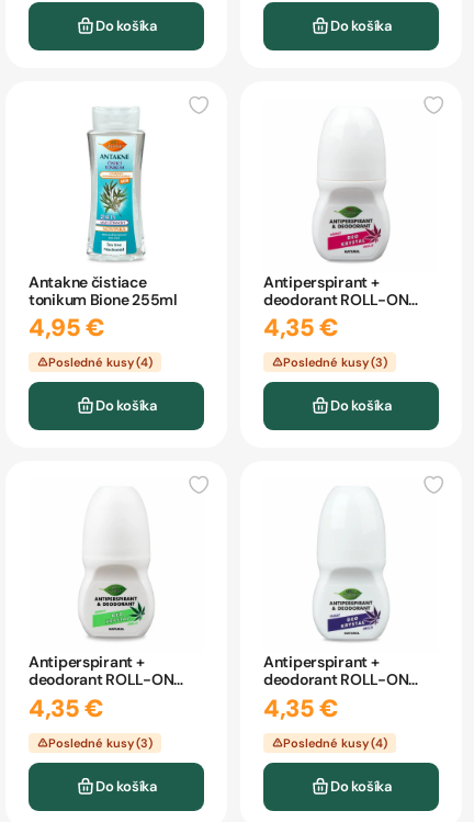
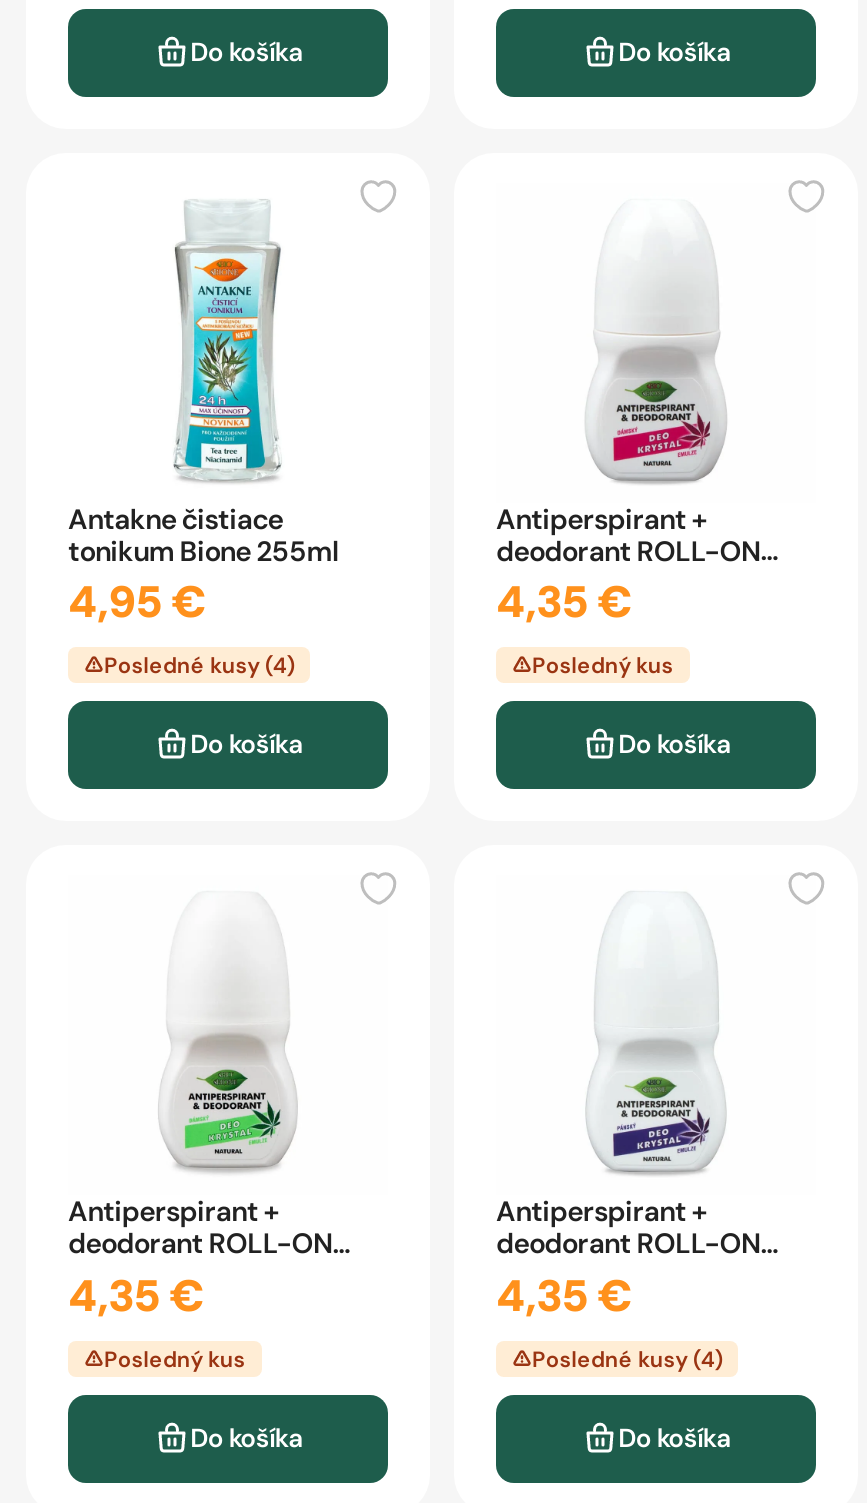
- Posledné kusy (3)
+ Posledný kus

- Posledné kusy (3)
+ Posledný kus
